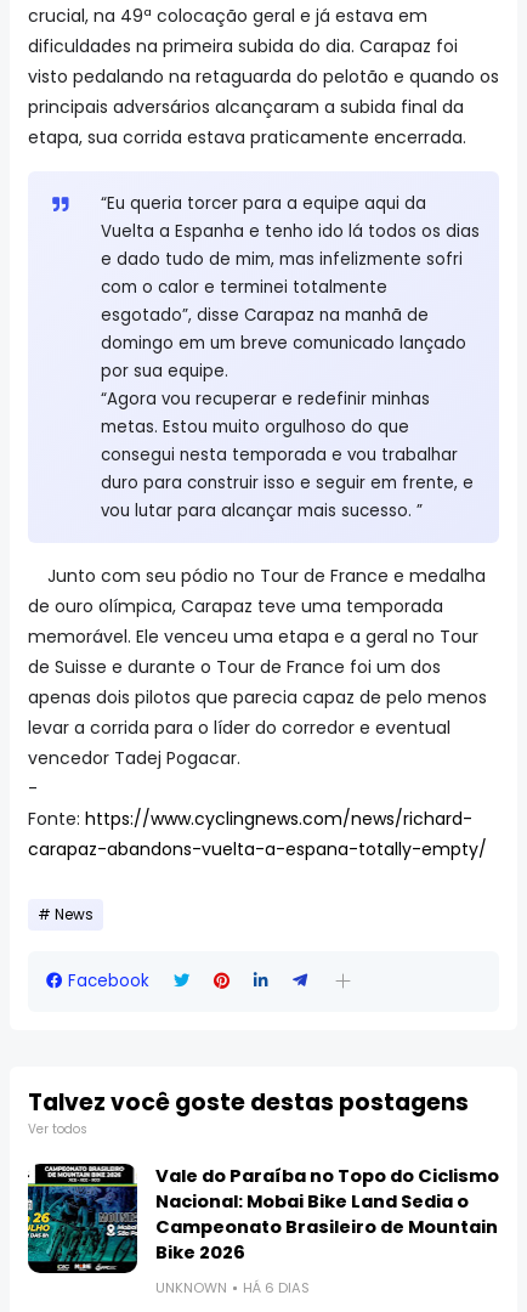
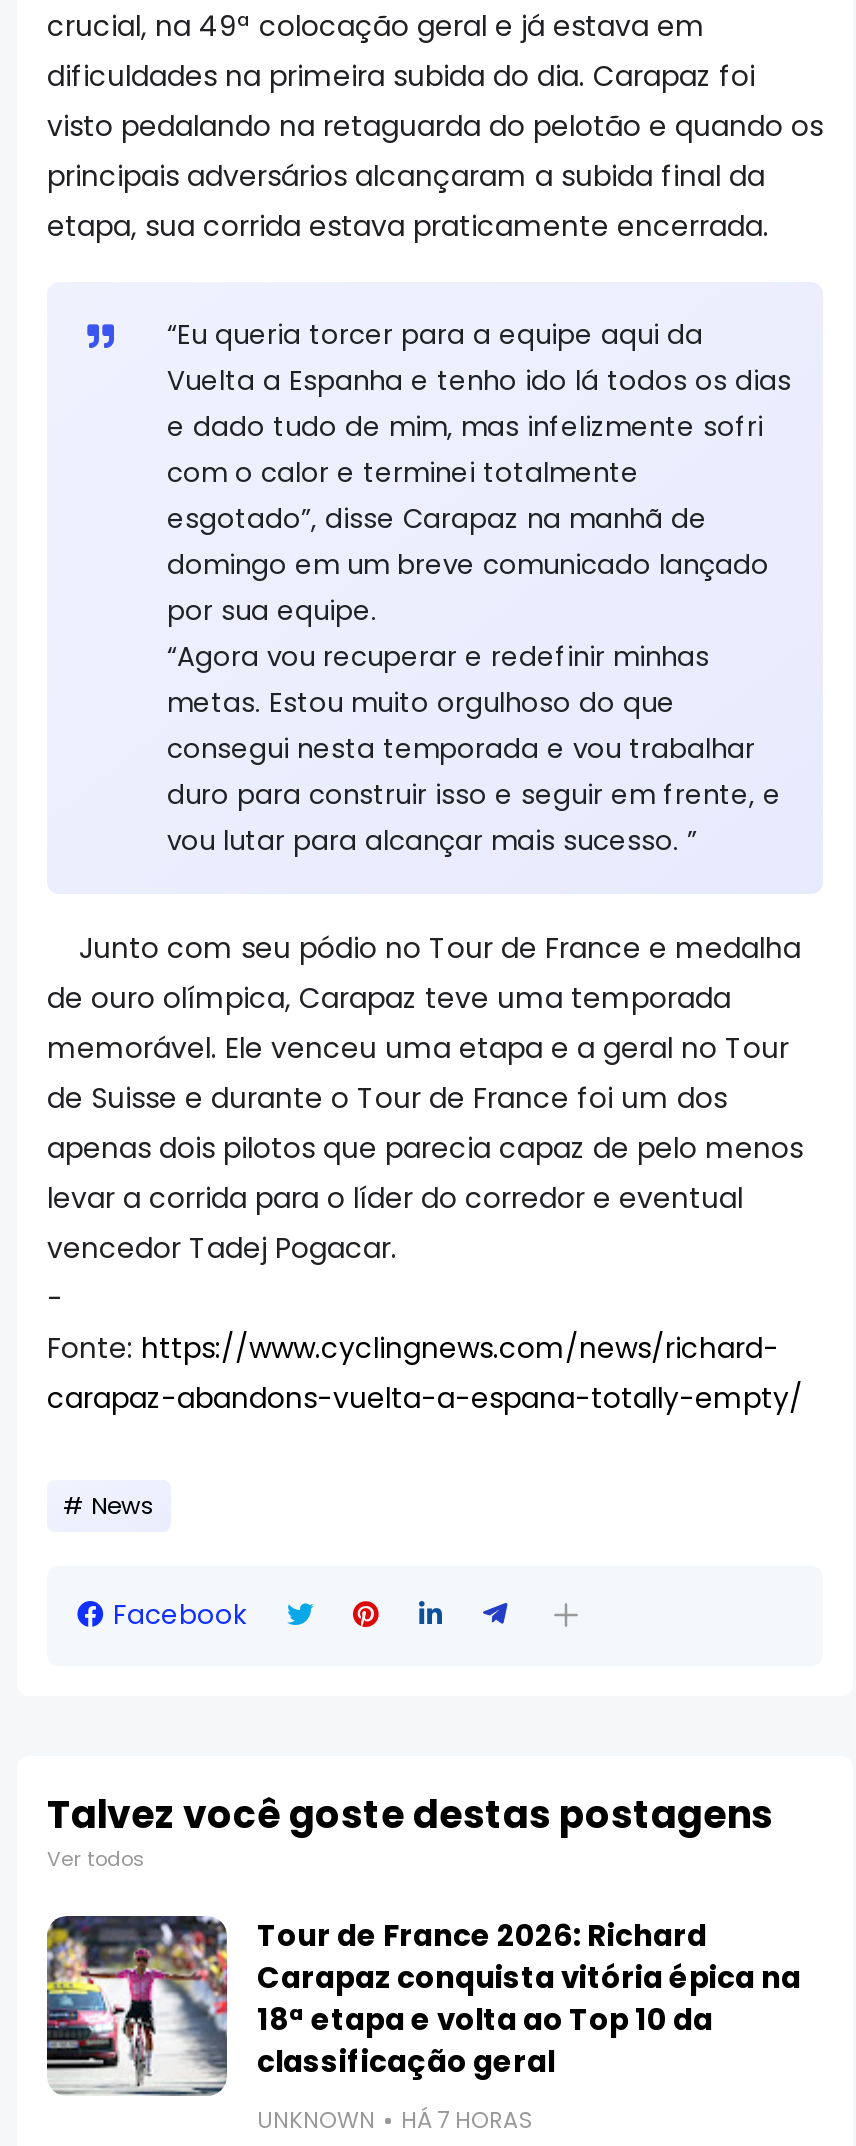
- [image]
- Vale do Paraíba no Topo do Ciclismo
- Nacional: Mobai Bike Land Sedia o
- Campeonato Brasileiro de Mountain
- Bike 2026
+ [image]
+ Tour de France 2026: Richard
+ Carapaz conquista vitória épica na
+ 18ª etapa e volta ao Top 10 da
+ classificação geral

- UNKNOWN HÁ 6 DIAS
+ UNKNOWN HÁ 7 HORAS
